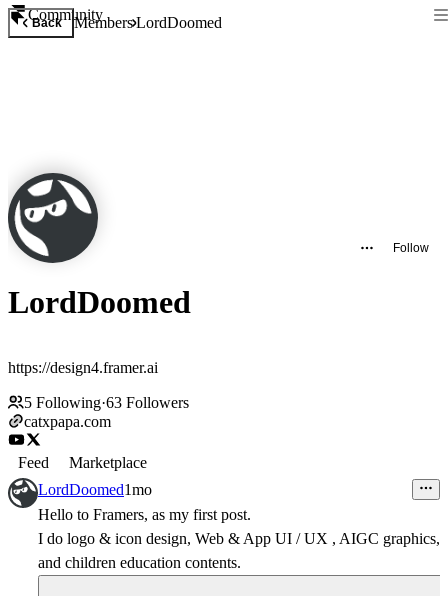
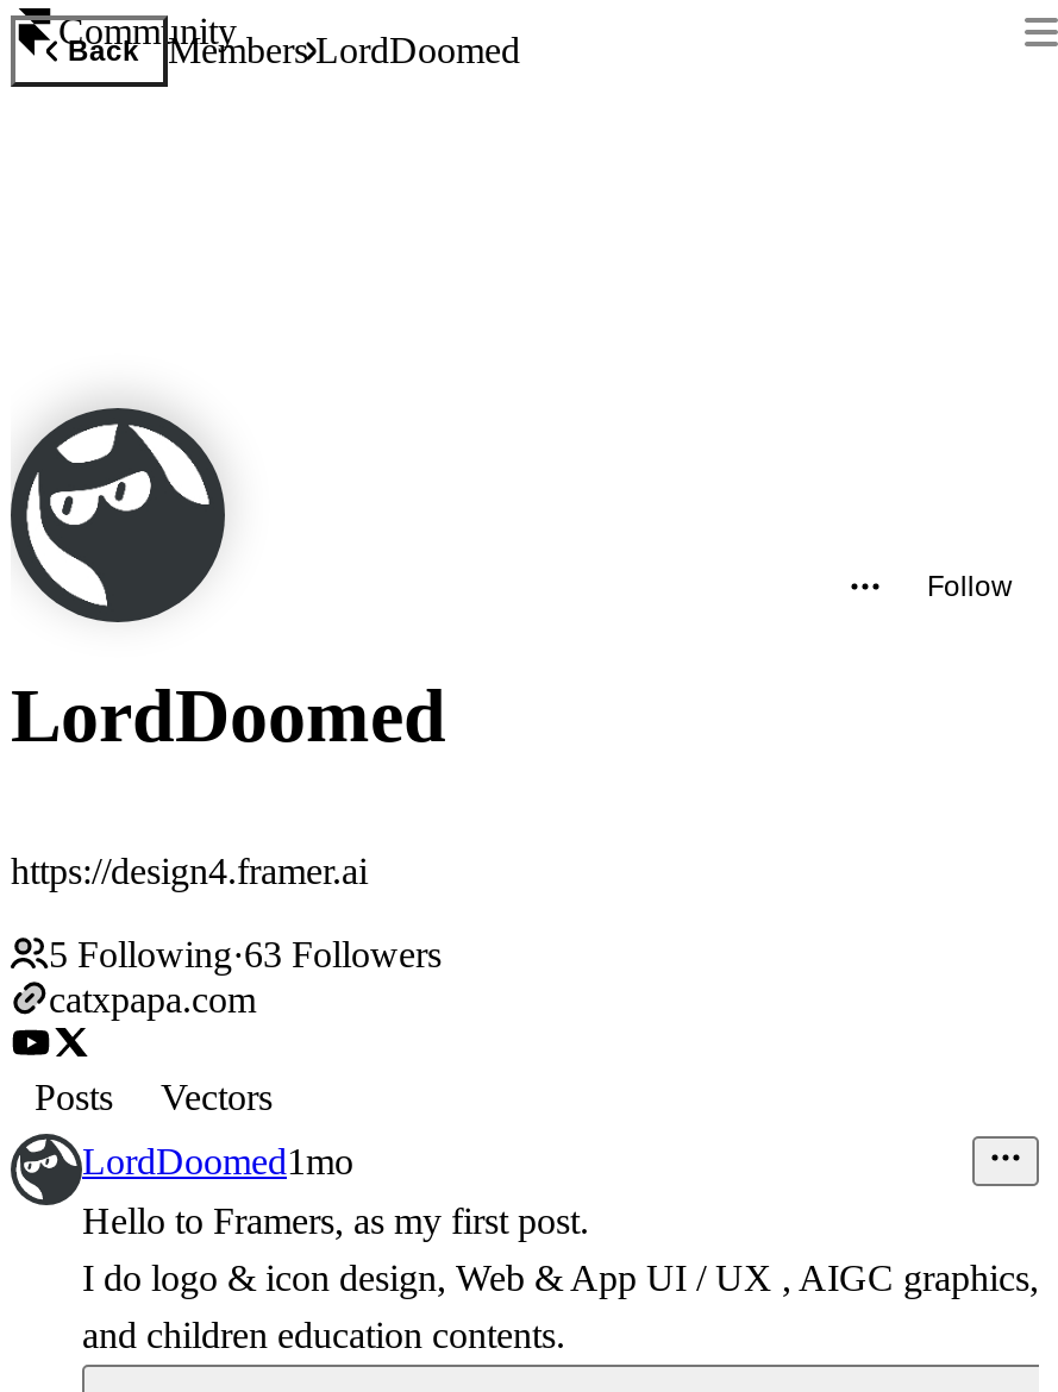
- Feed
- Marketplace
+ Posts
+ Vectors
